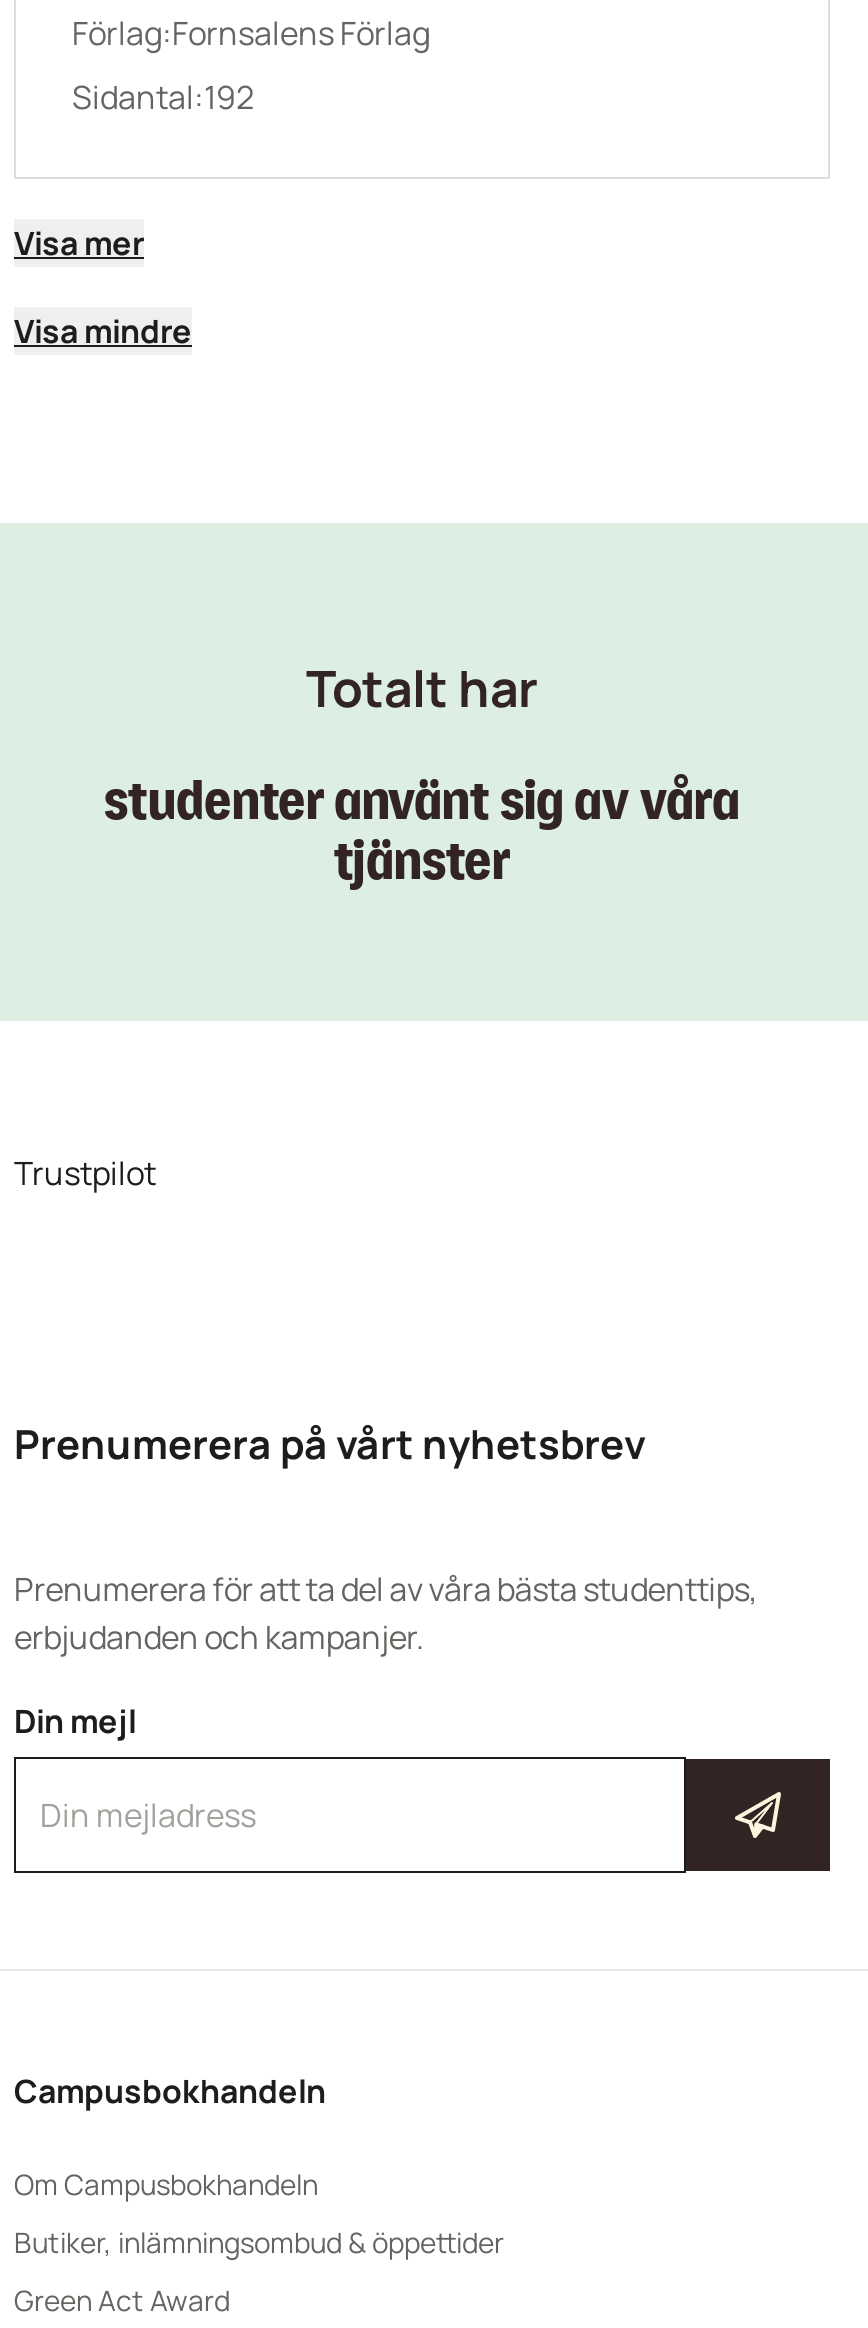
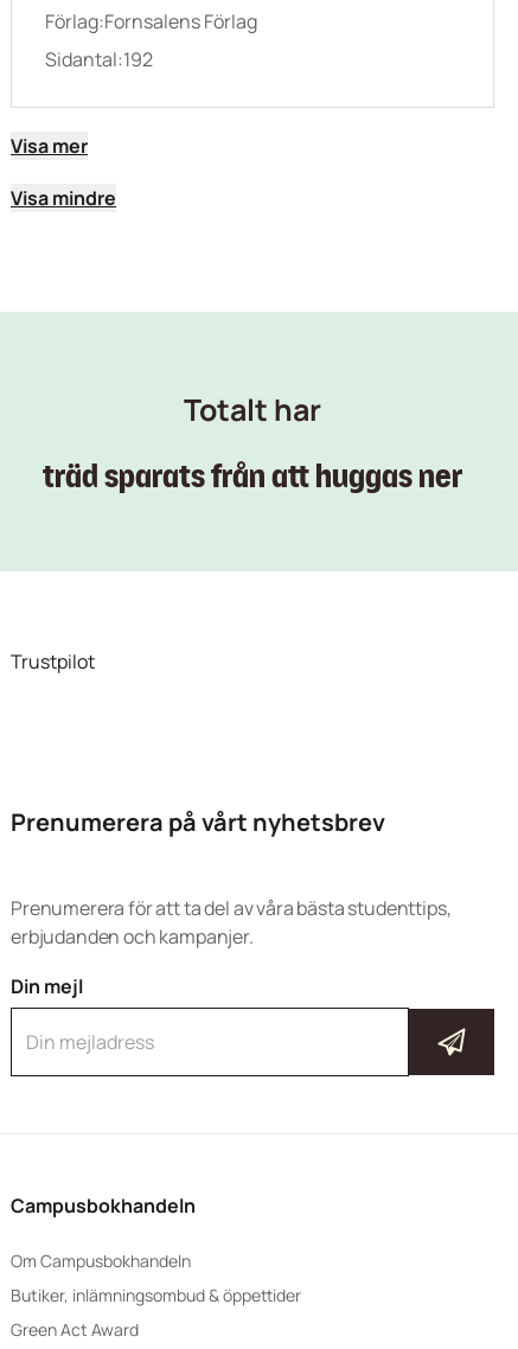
- studenter använt sig av våra
- tjänster
+ träd sparats från att huggas ner
